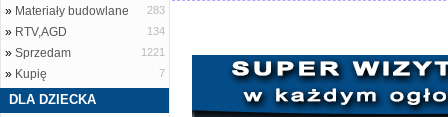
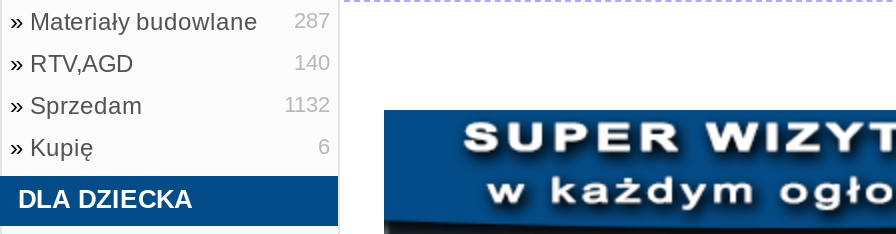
- » Materiały budowlane 283
+ » Materiały budowlane 287

- 134
+ 140

- 1221
+ 1132

- 7
+ 6
